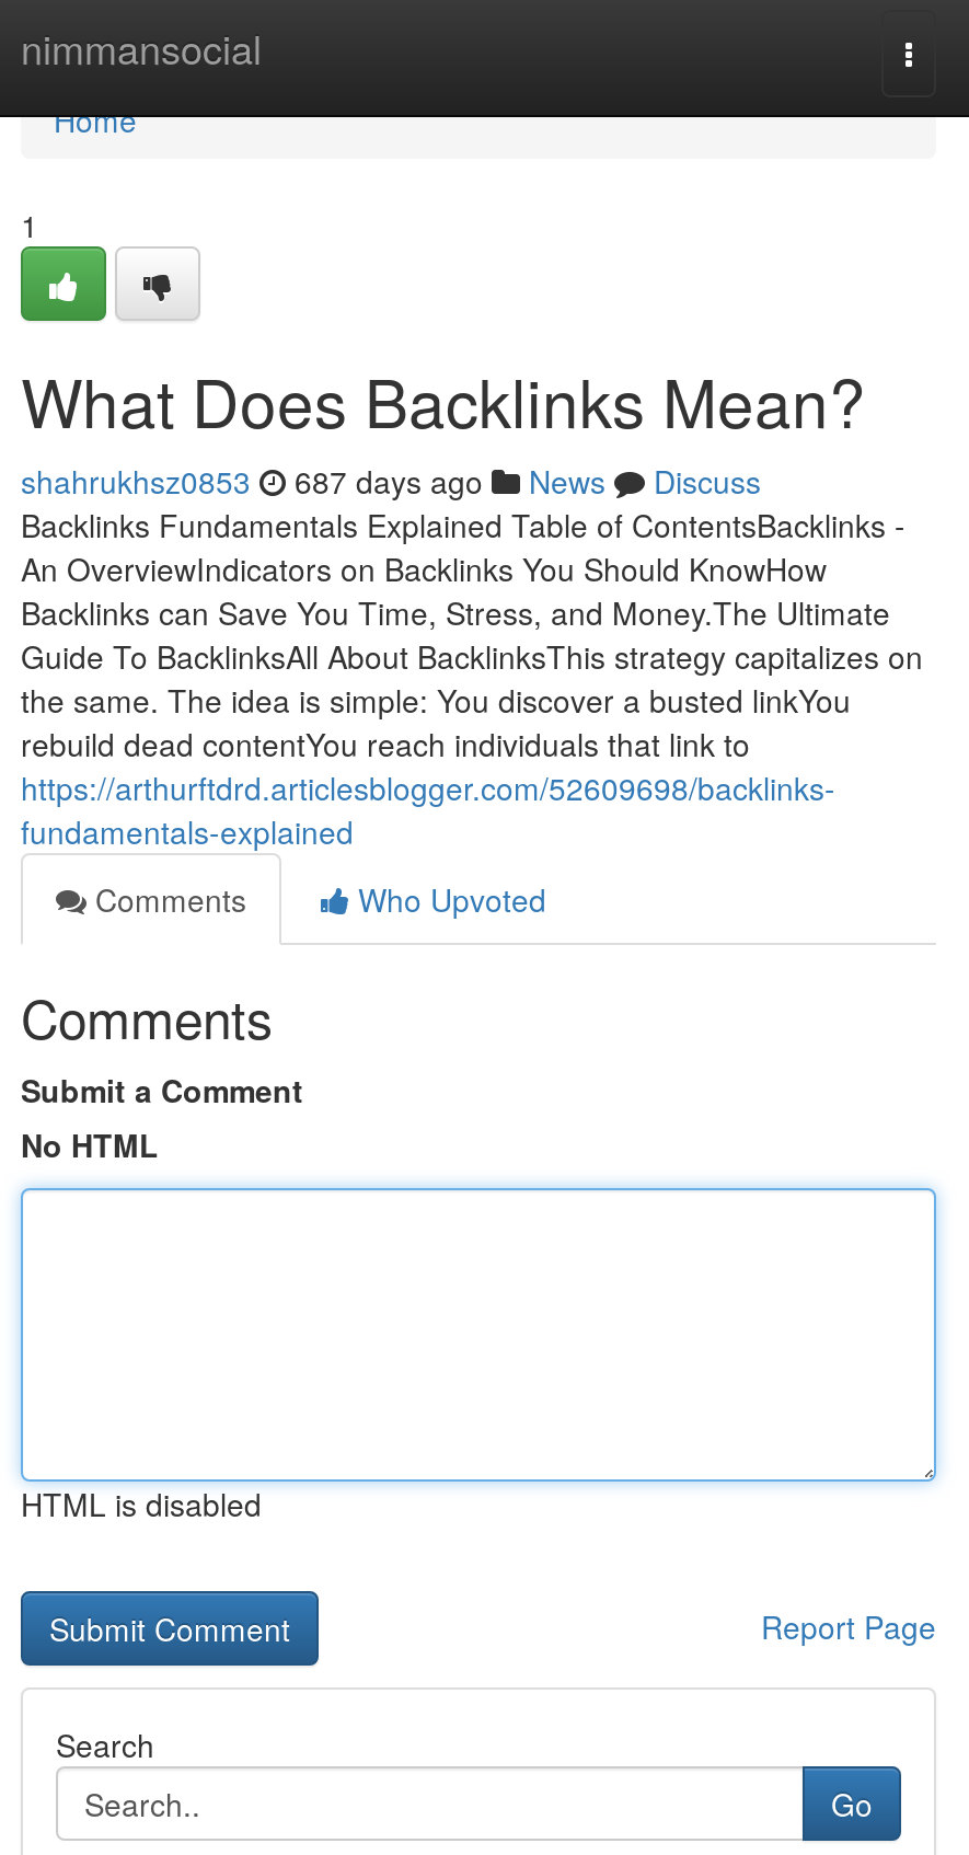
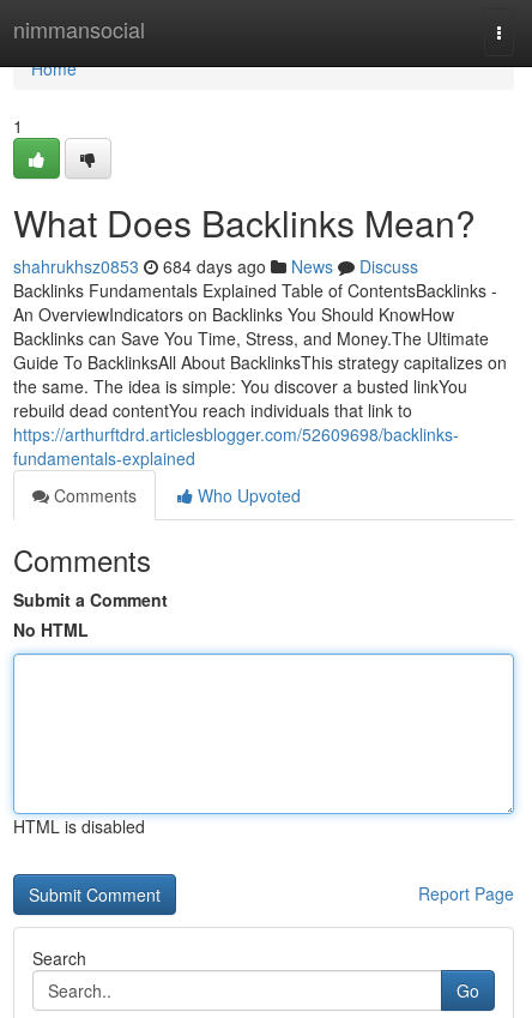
- shahrukhsz0853 687 days ago News Discuss
+ shahrukhsz0853 684 days ago News Discuss
